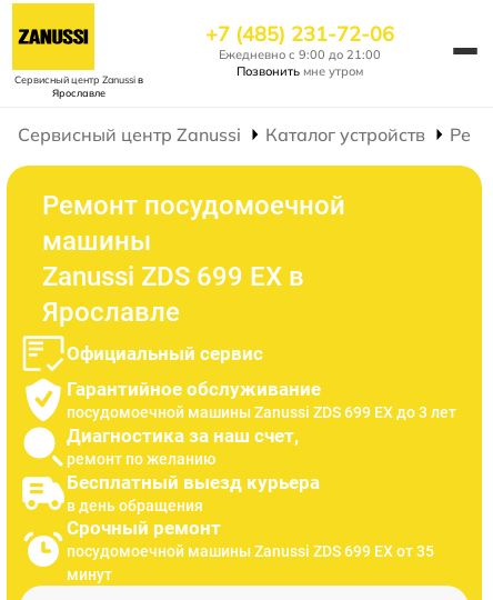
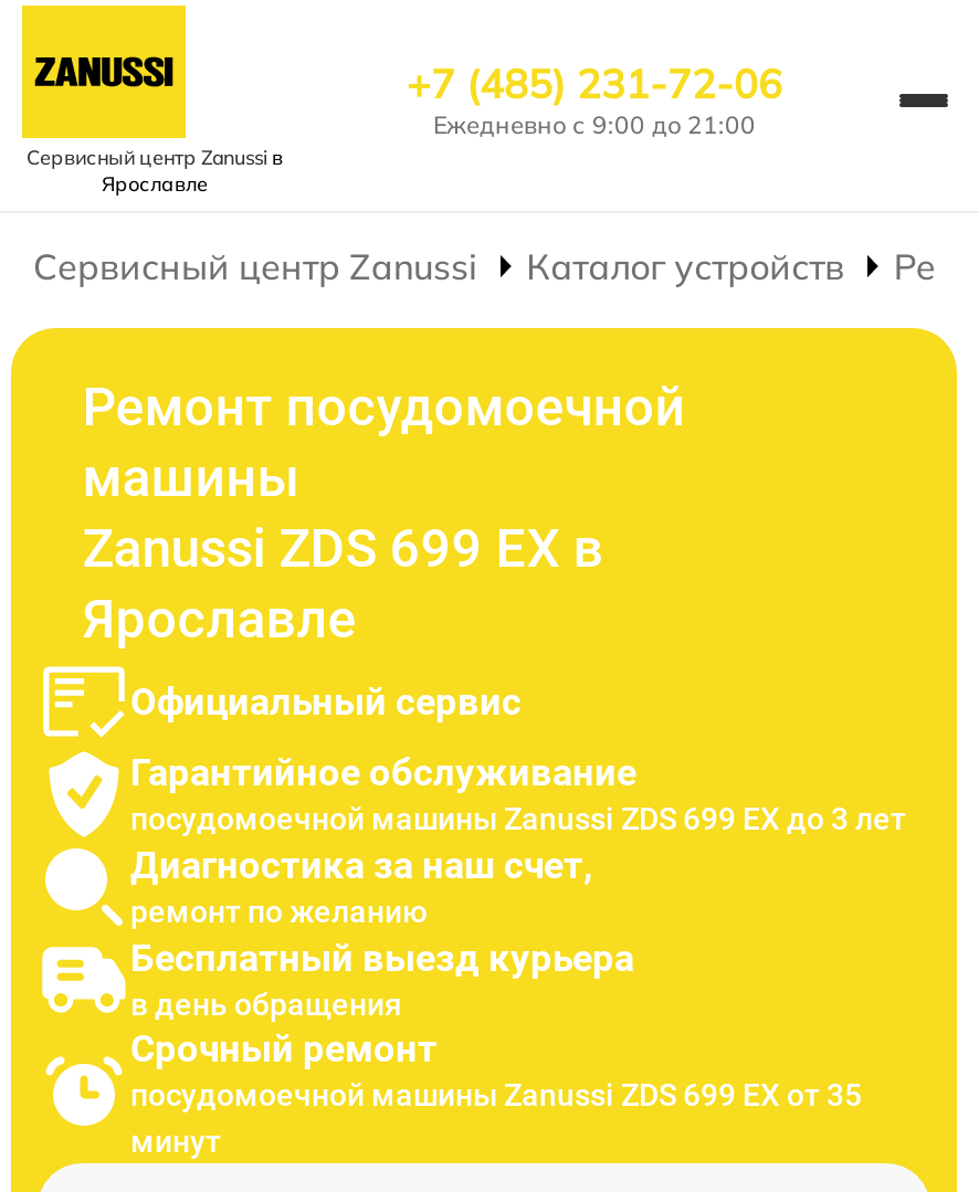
- Позвонить мне утром
